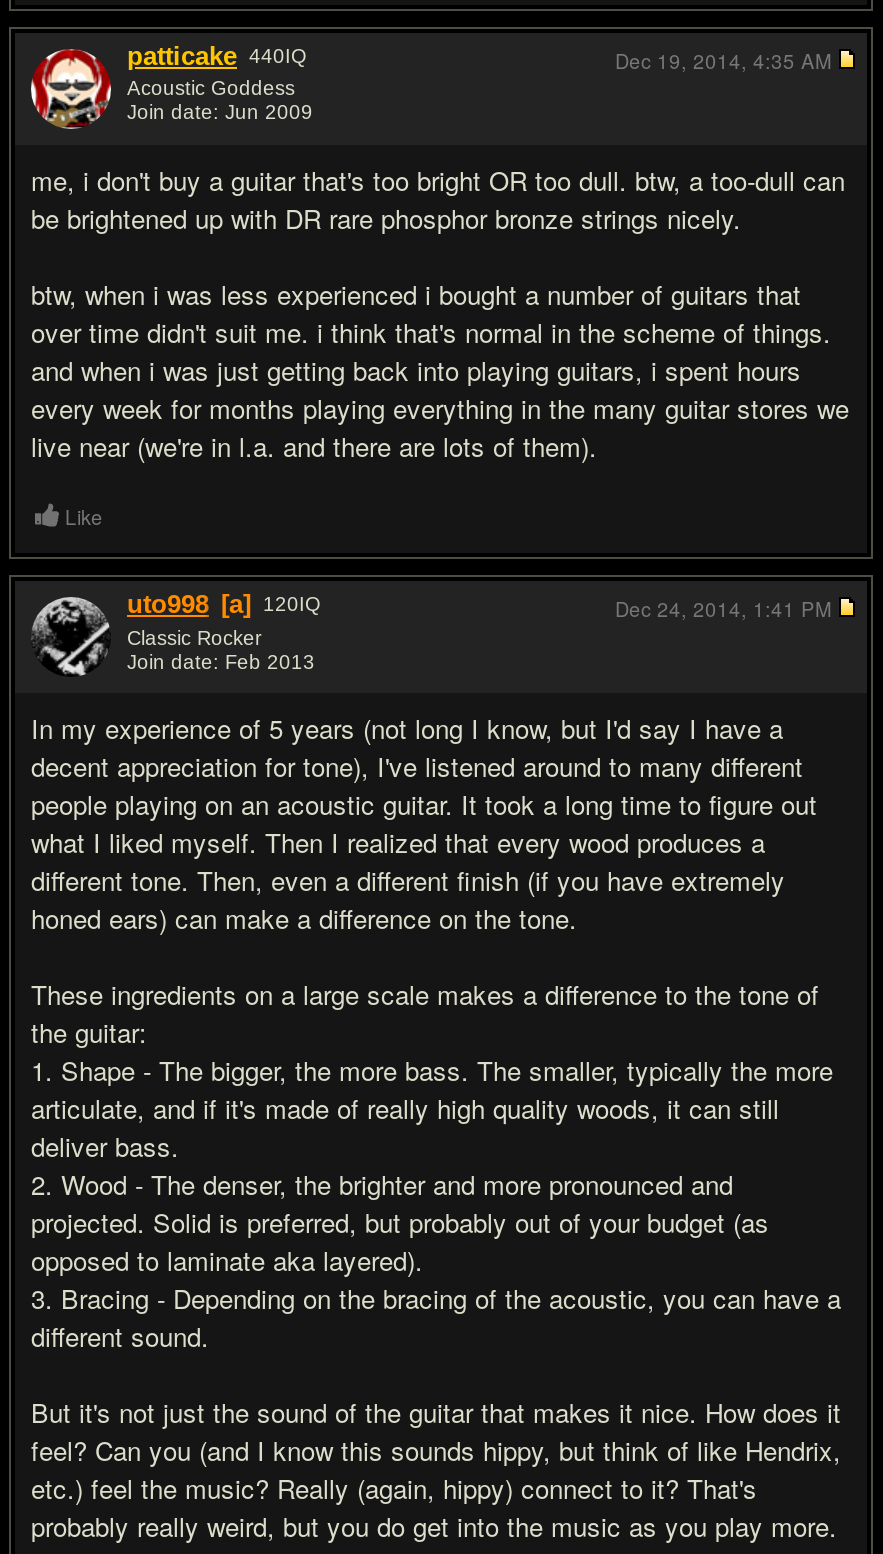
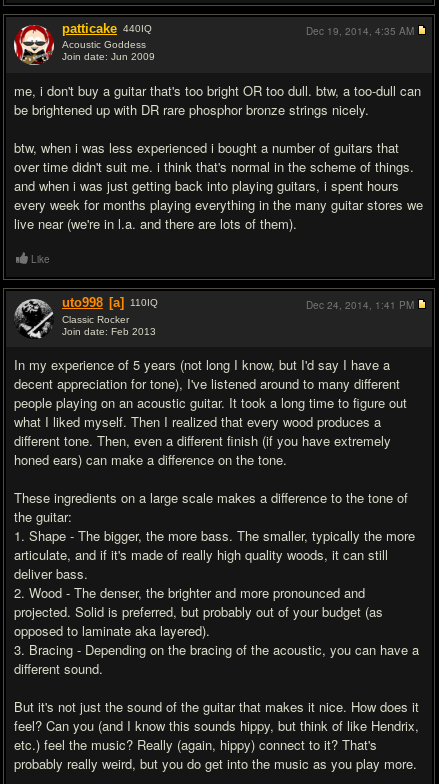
- uto998 [a] 120IQ
+ uto998 [a] 110IQ
